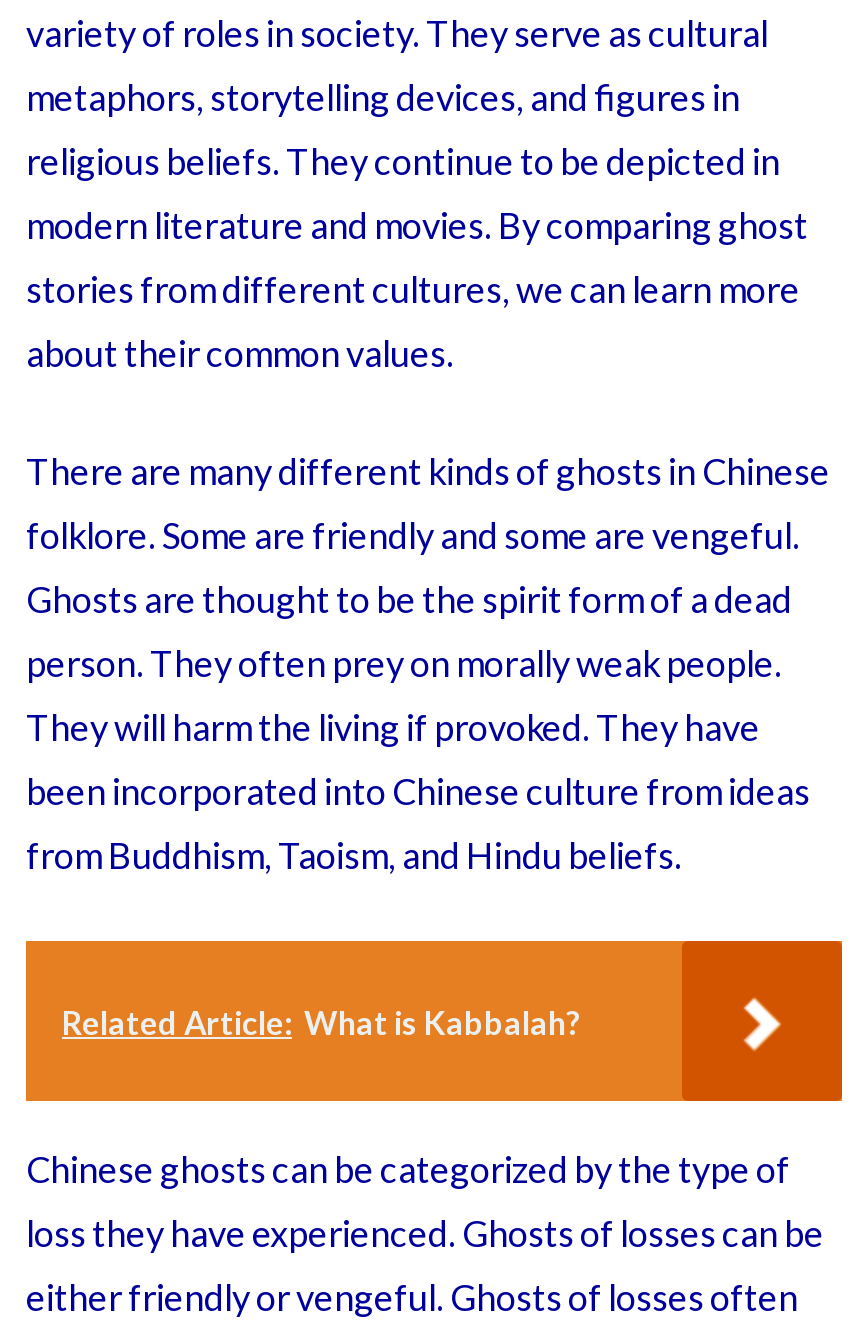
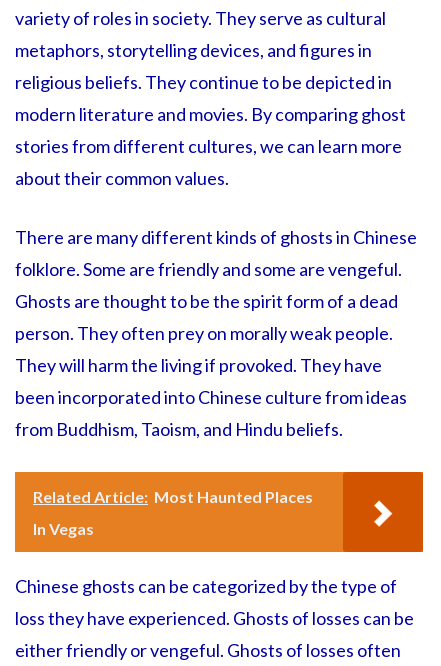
- Related Article: What is Kabbalah?
+ Related Article: Most Haunted Places
+ In Vegas
